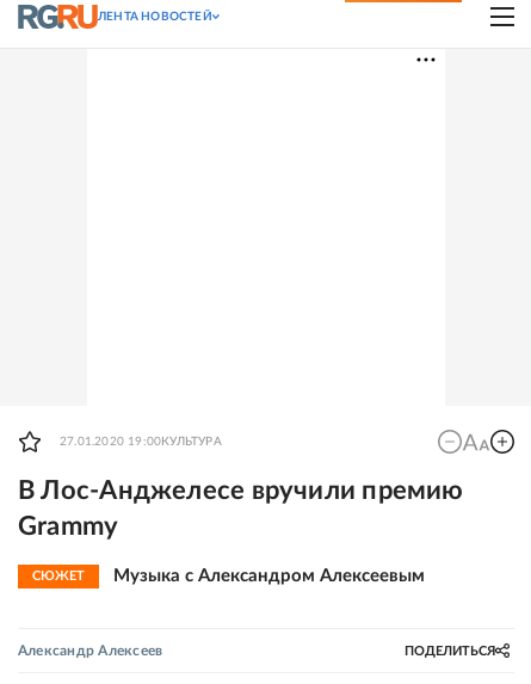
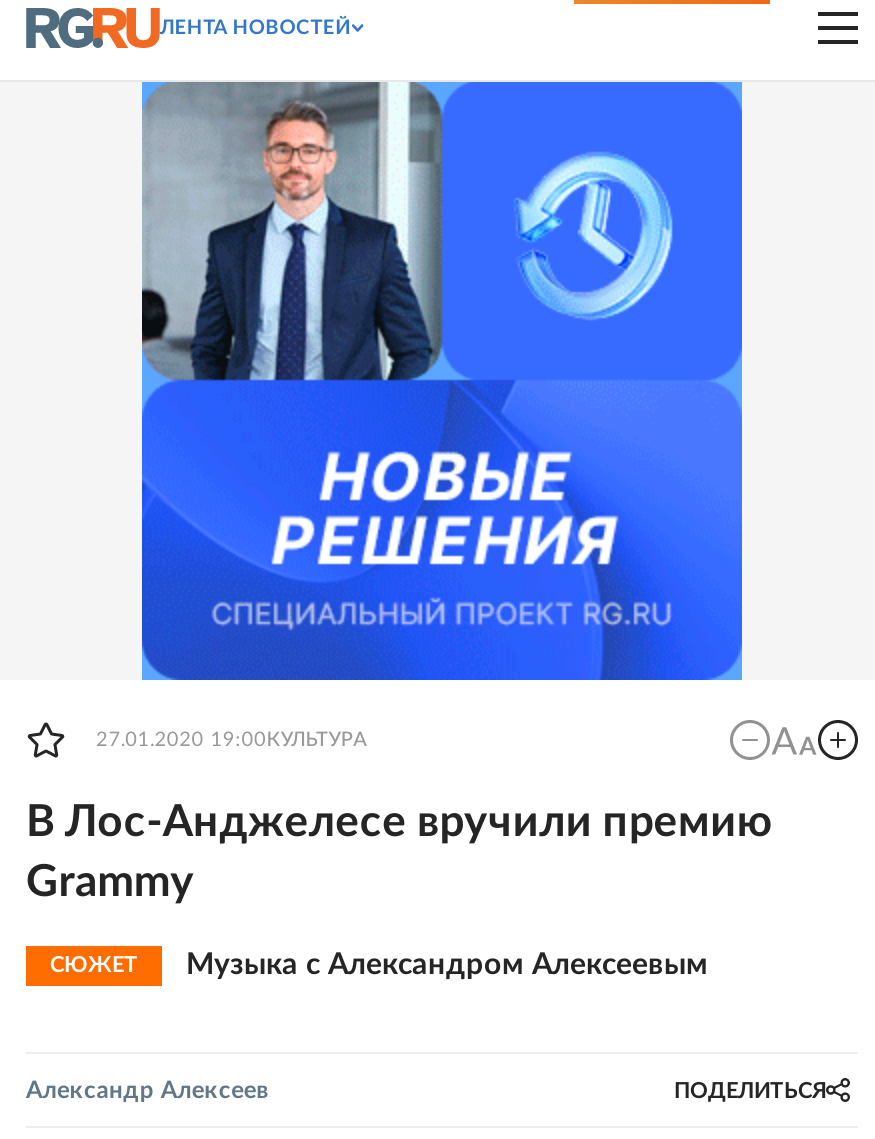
+ [image]
